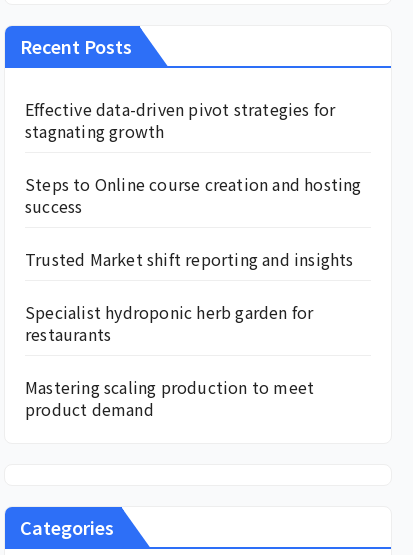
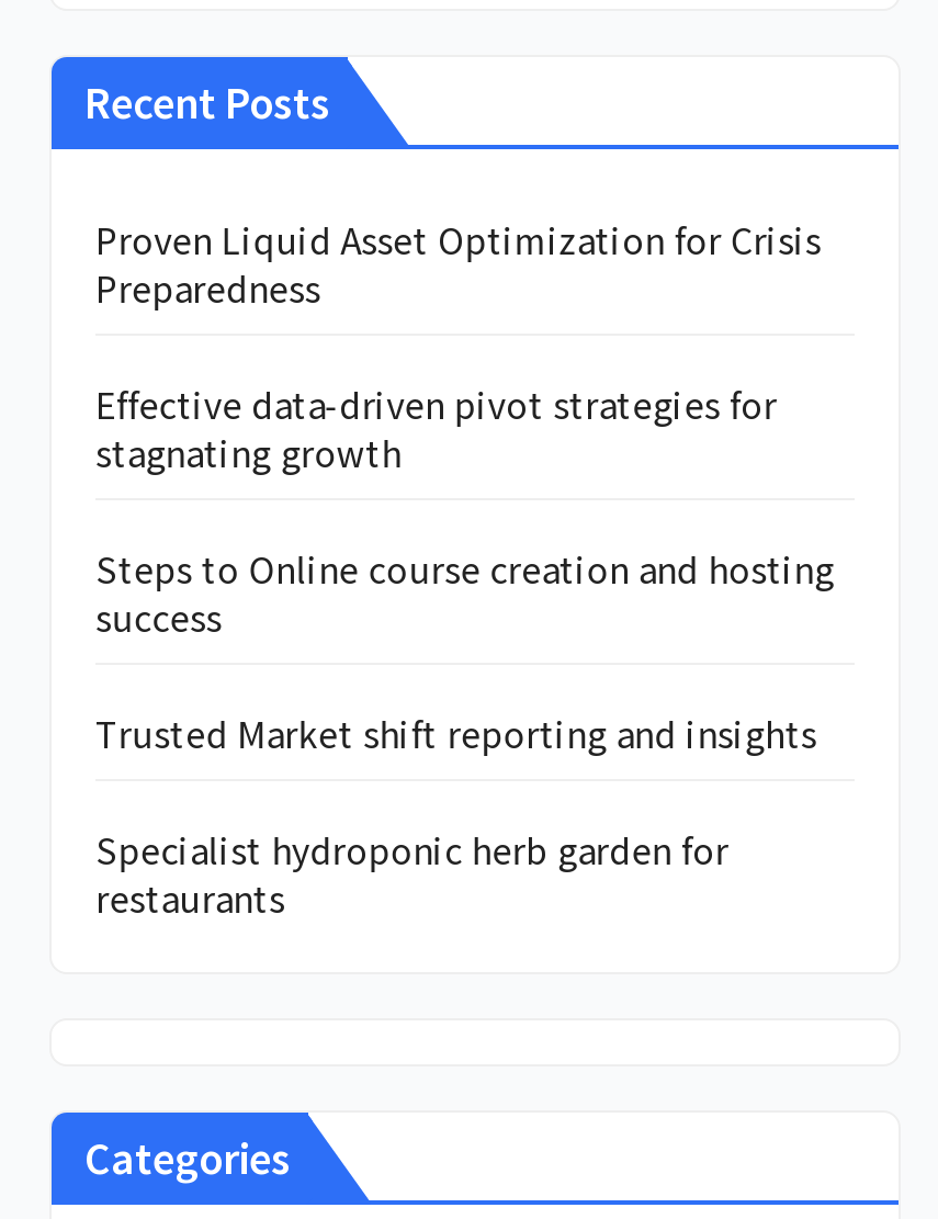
+ Proven Liquid Asset Optimization for Crisis
+ Preparedness

moved down: Effective data-driven pivot strategies for | stagnating growth | Steps to Online course creation and hosting | success | Trusted Market shift reporting and insights | Specialist hydroponic herb garden for | restaurants

- Mastering scaling production to meet
- product demand
